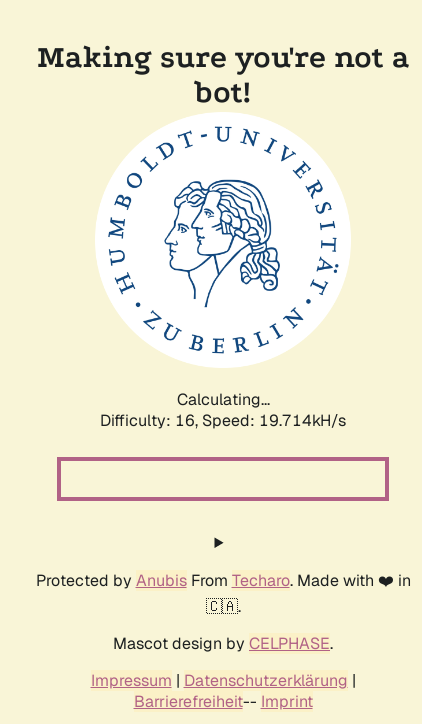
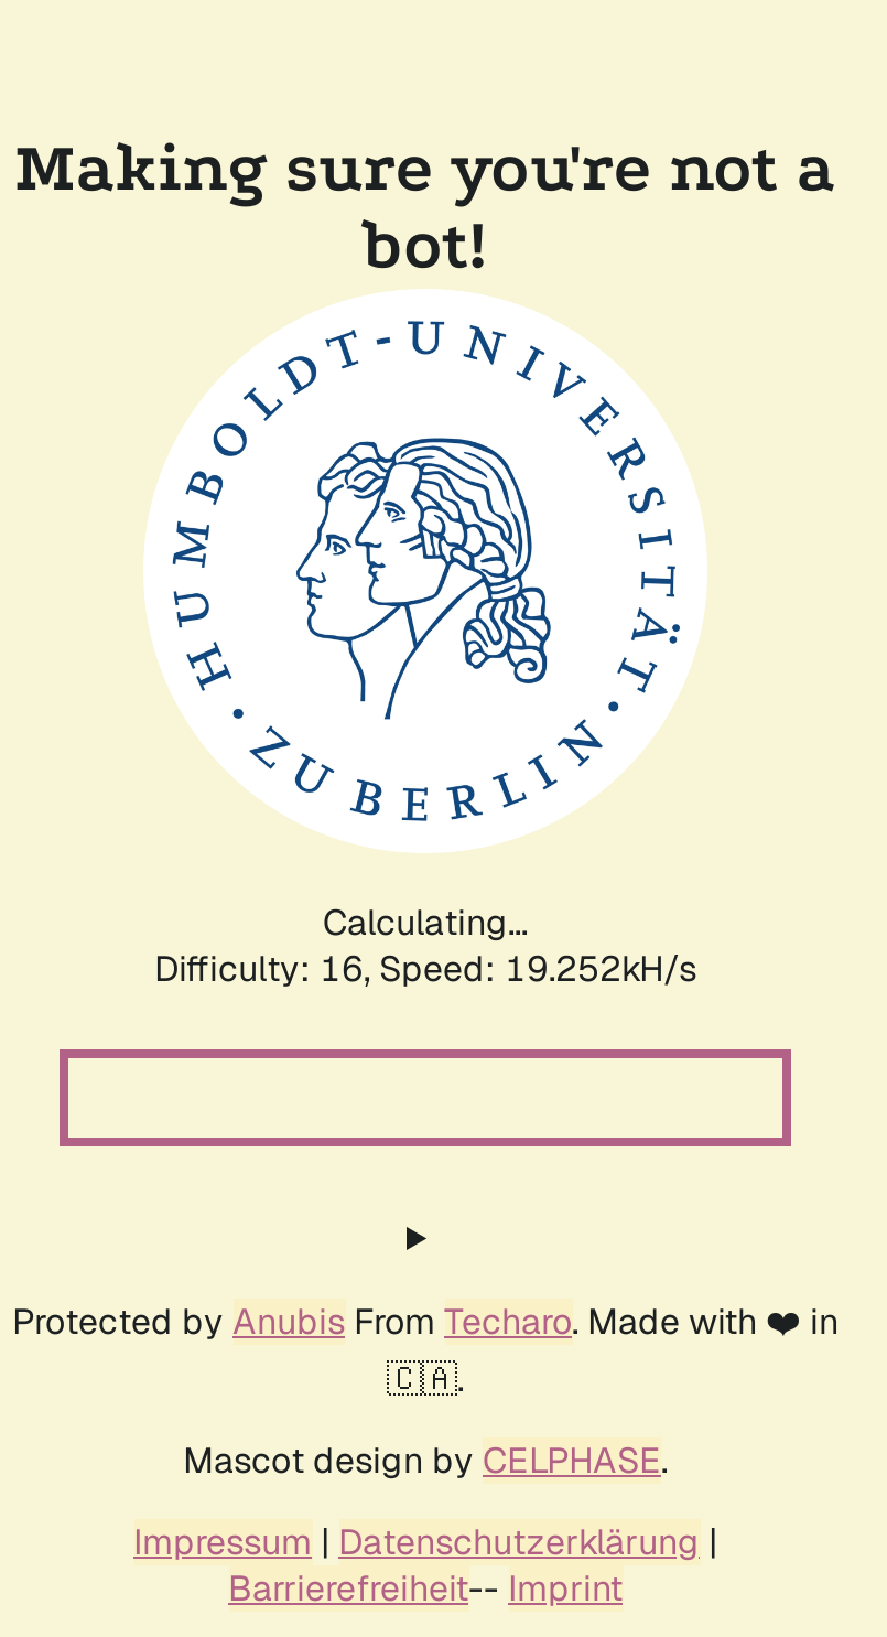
- Difficulty: 16, Speed: 19.714kH/s
+ Difficulty: 16, Speed: 19.252kH/s
